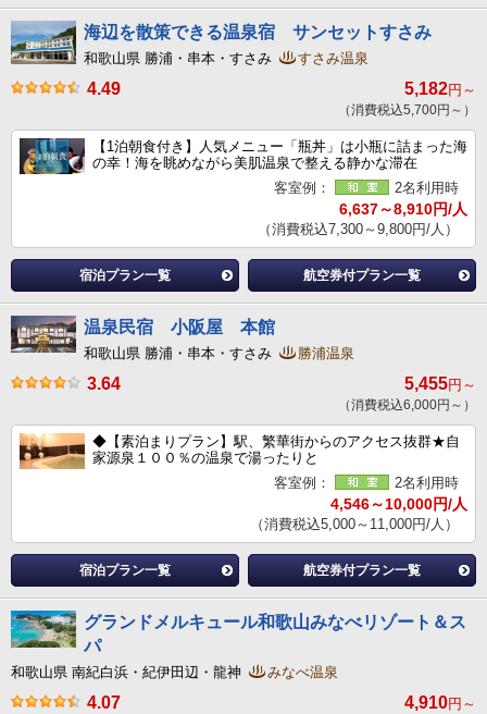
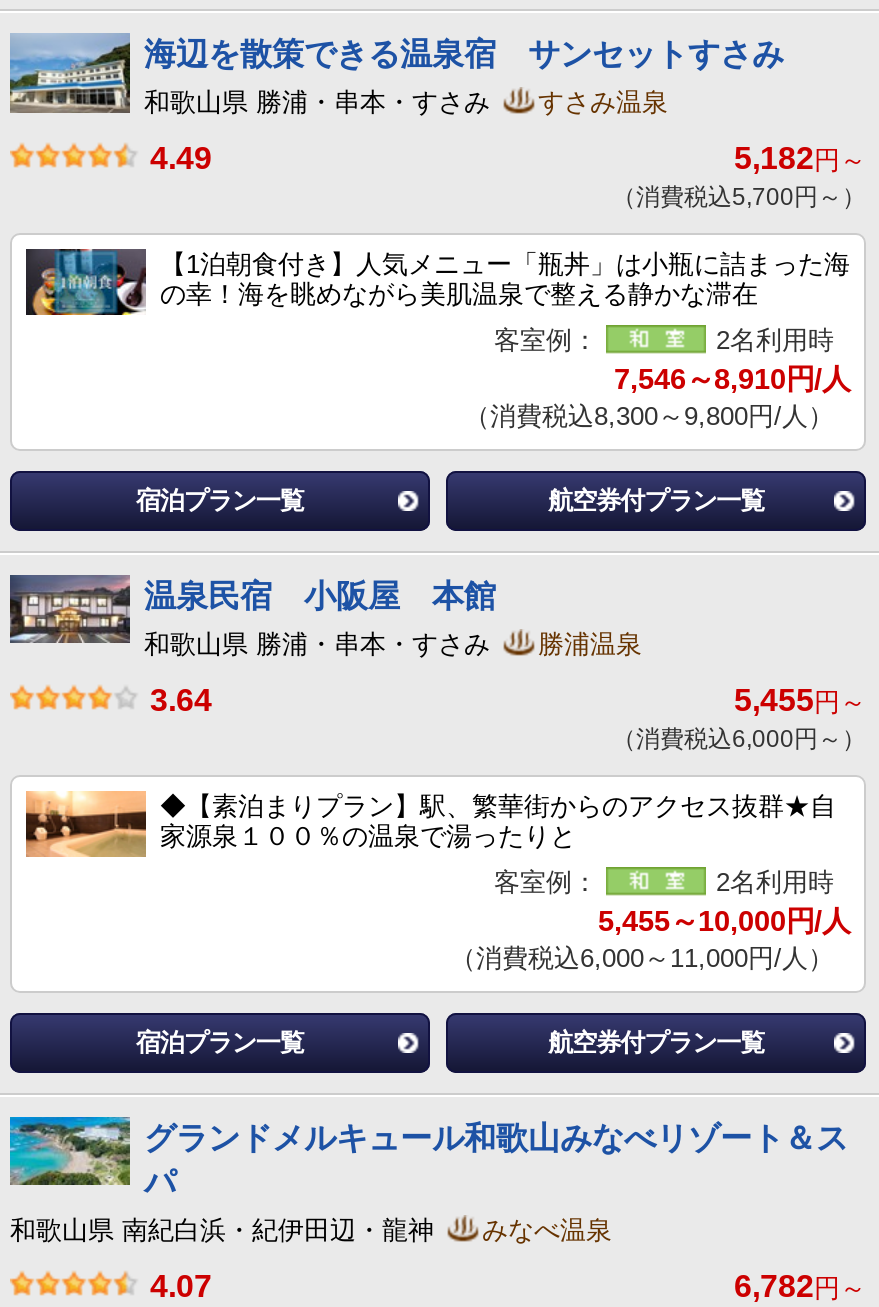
- 6,637～8,910円/人
+ 7,546～8,910円/人

- （消費税込7,300～9,800円/人）
+ （消費税込8,300～9,800円/人）

- 4,546～10,000円/人
+ 5,455～10,000円/人

- （消費税込5,000～11,000円/人）
+ （消費税込6,000～11,000円/人）

- 4,910円～
+ 6,782円～
